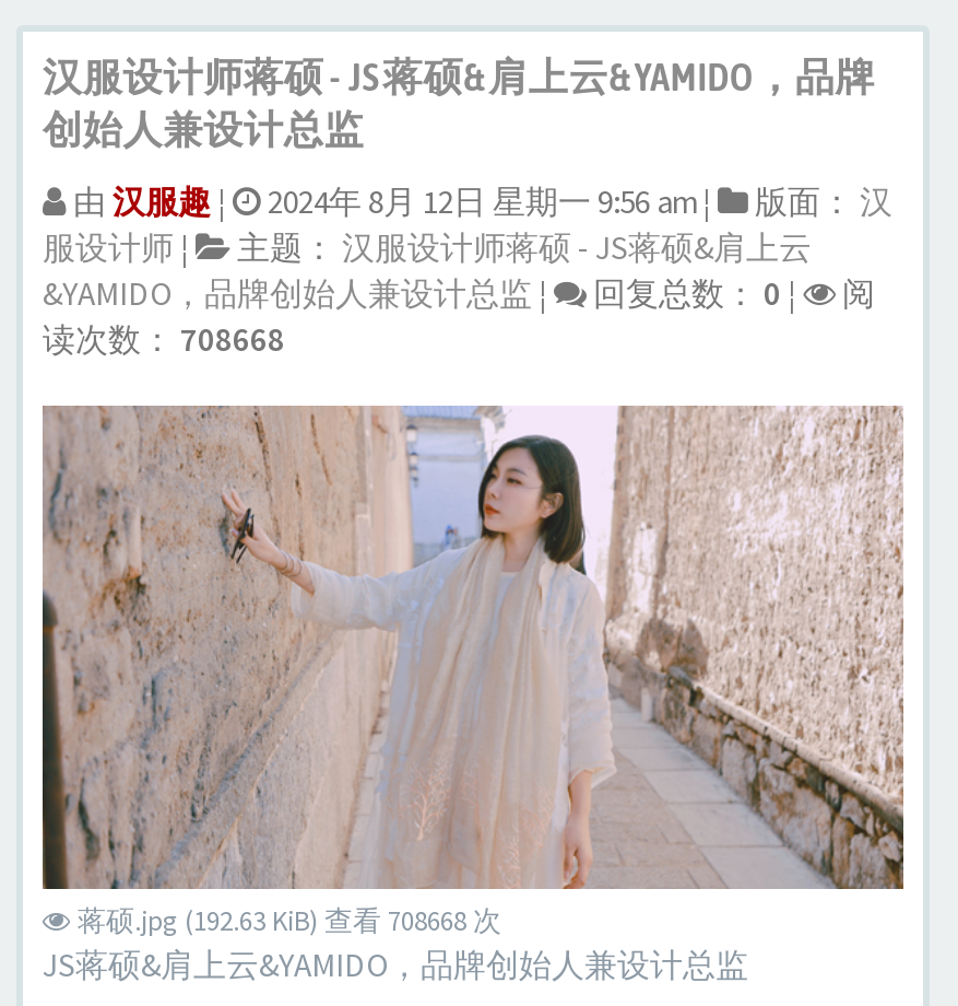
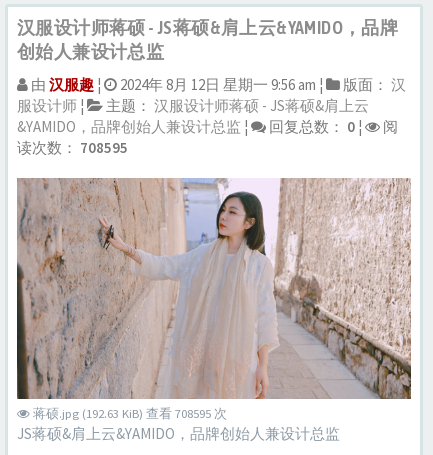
- 读次数：708668
+ 读次数：708595

- 蒋硕.jpg (192.63 KiB) 查看 708668 次
+ 蒋硕.jpg (192.63 KiB) 查看 708595 次
